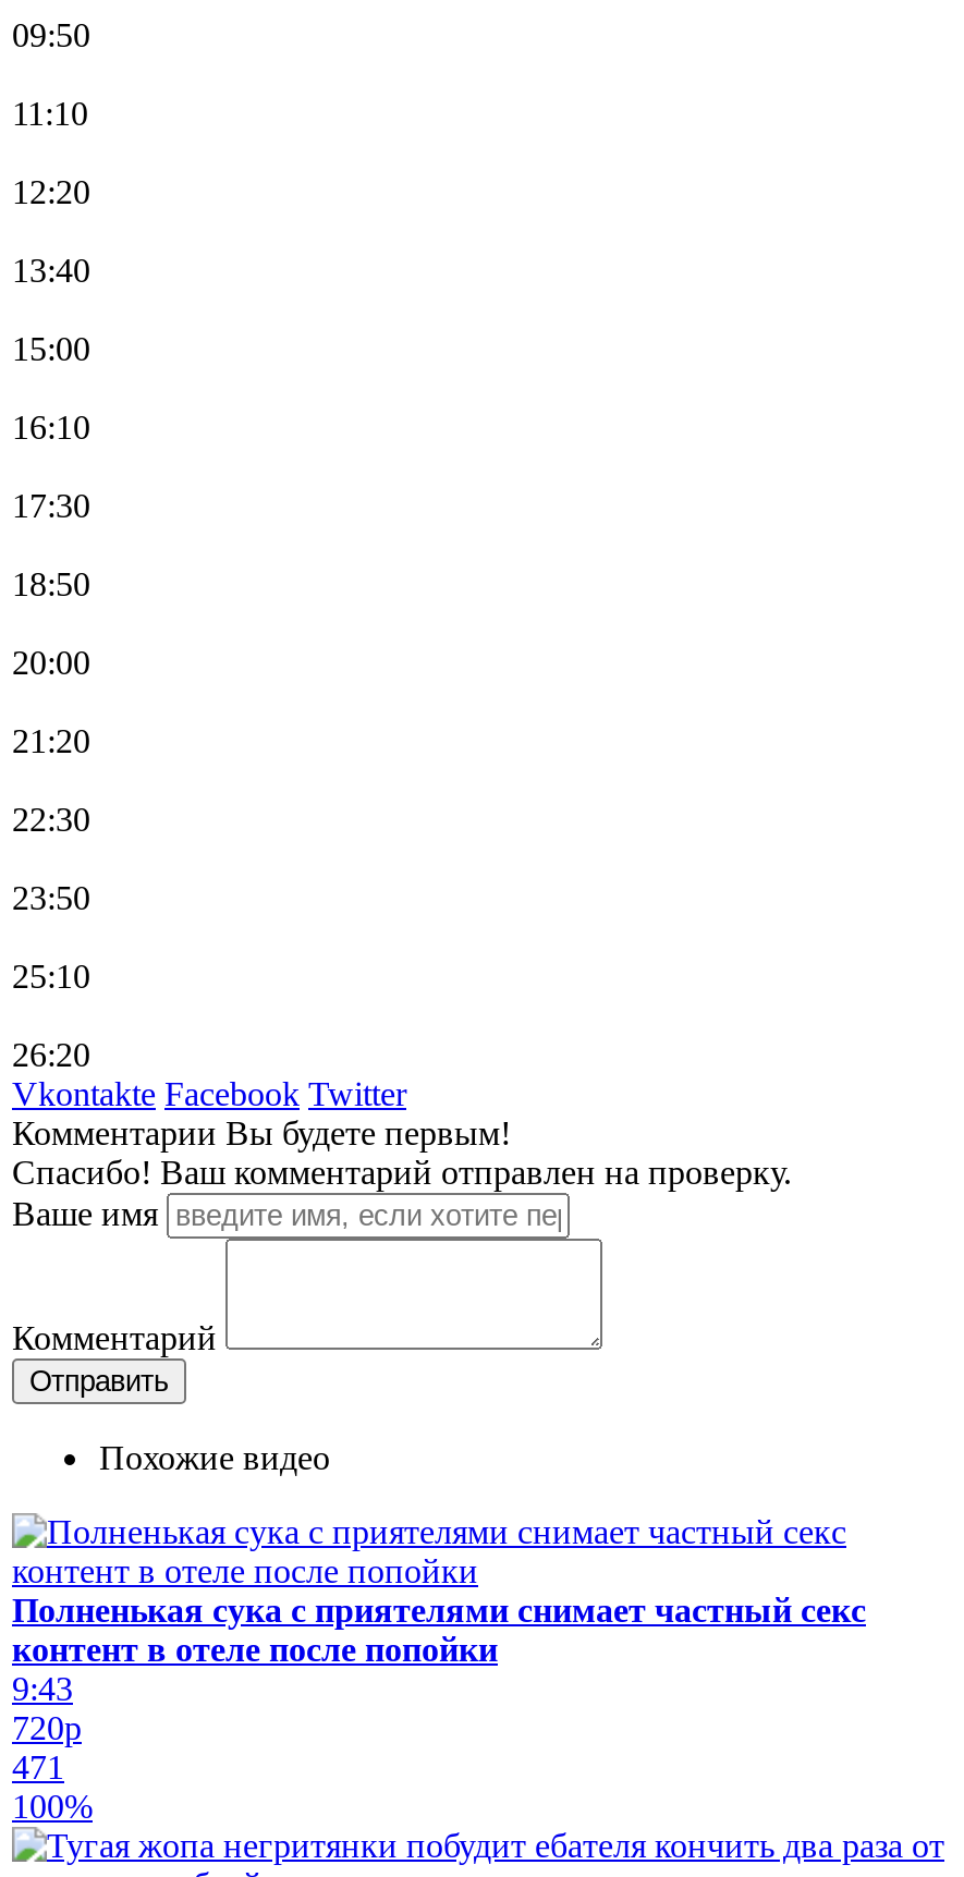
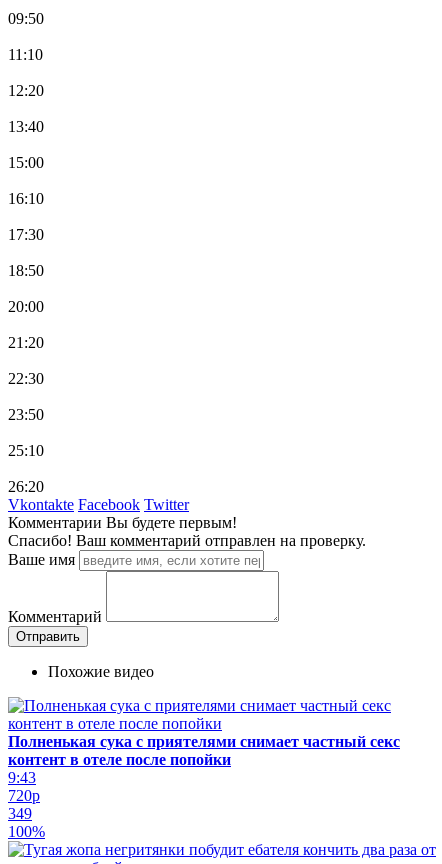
- 471
+ 349
